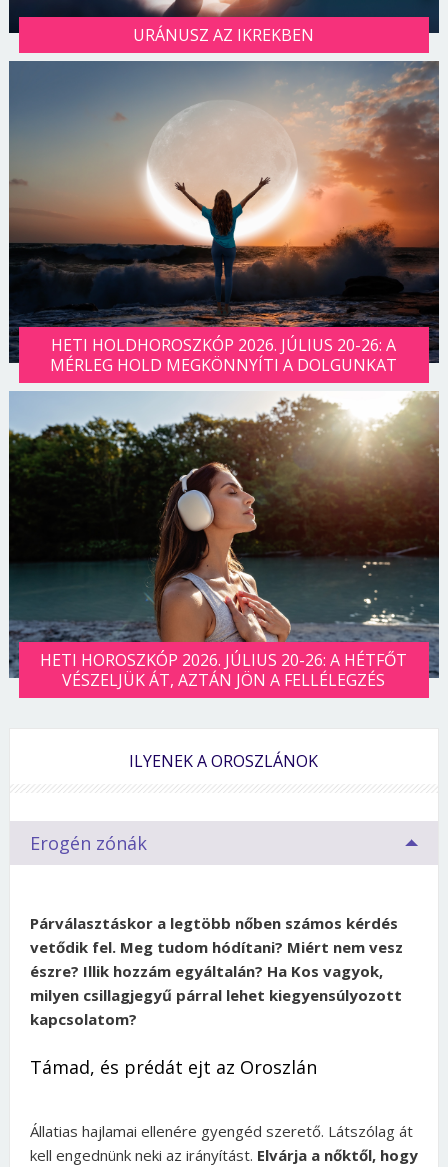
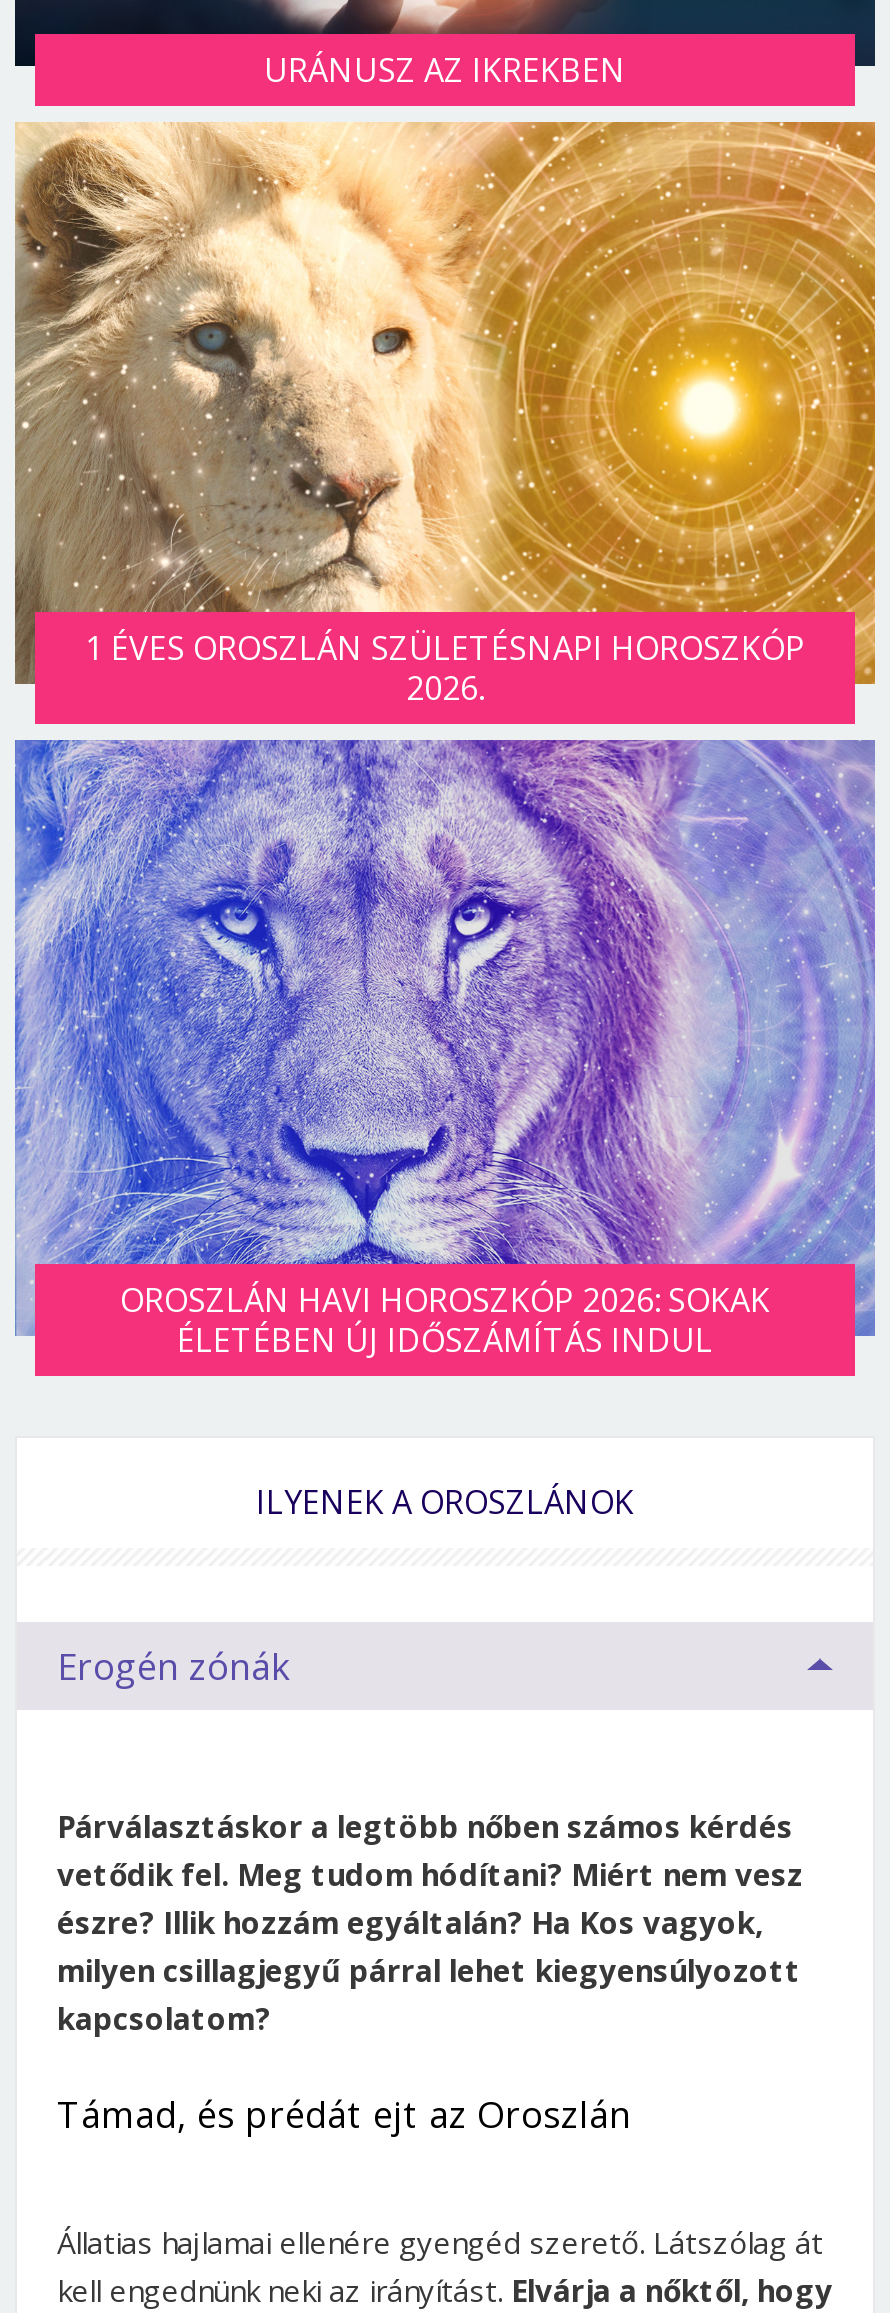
- [image]
- HETI HOLDHOROSZKÓP 2026. JÚLIUS 20-26: A
- MÉRLEG HOLD MEGKÖNNYÍTI A DOLGUNKAT
+ [image]
+ 1 ÉVES OROSZLÁN SZÜLETÉSNAPI HOROSZKÓP
+ 2026.

- [image]
- HETI HOROSZKÓP 2026. JÚLIUS 20-26: A HÉTFŐT
- VÉSZELJÜK ÁT, AZTÁN JÖN A FELLÉLEGZÉS
+ [image]
+ OROSZLÁN HAVI HOROSZKÓP 2026: SOKAK
+ ÉLETÉBEN ÚJ IDŐSZÁMÍTÁS INDUL
